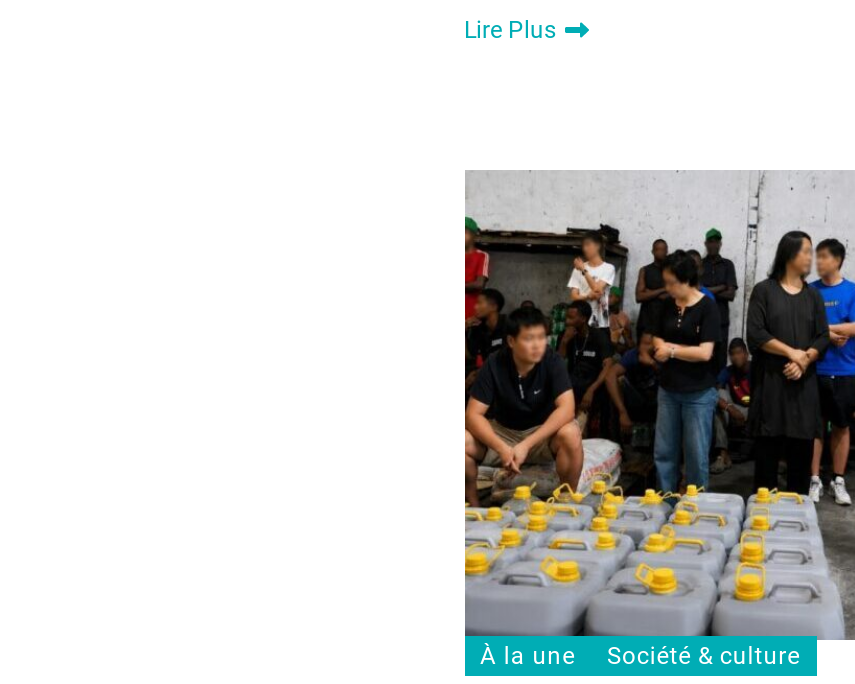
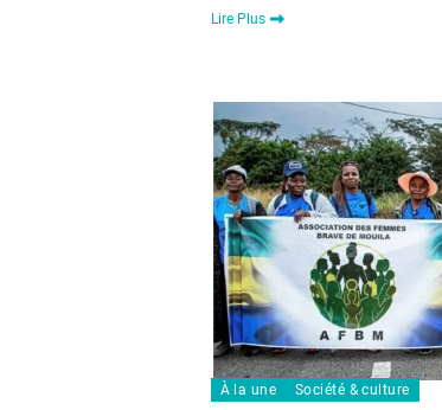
- [image]
+ [image]
